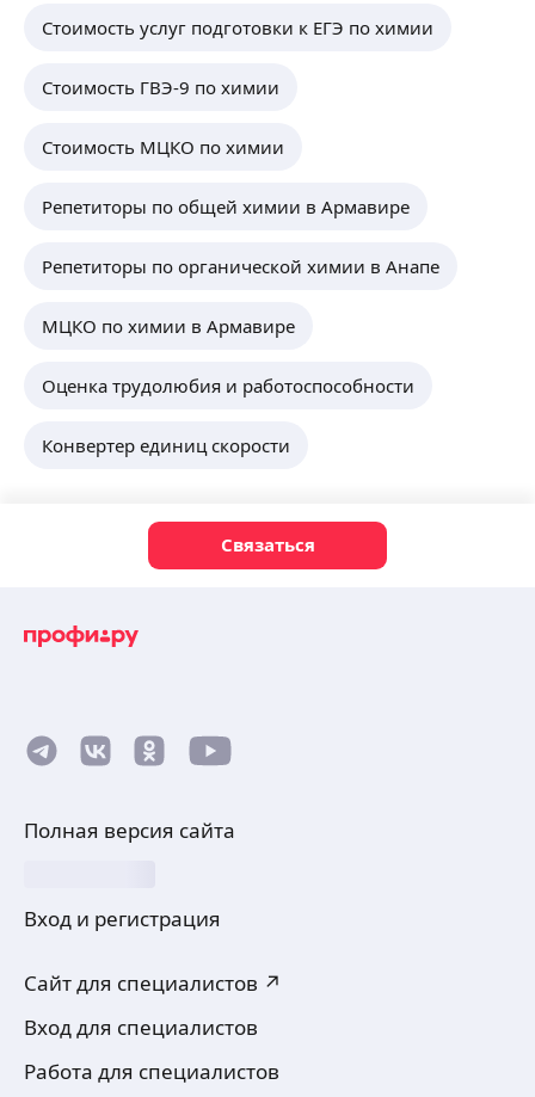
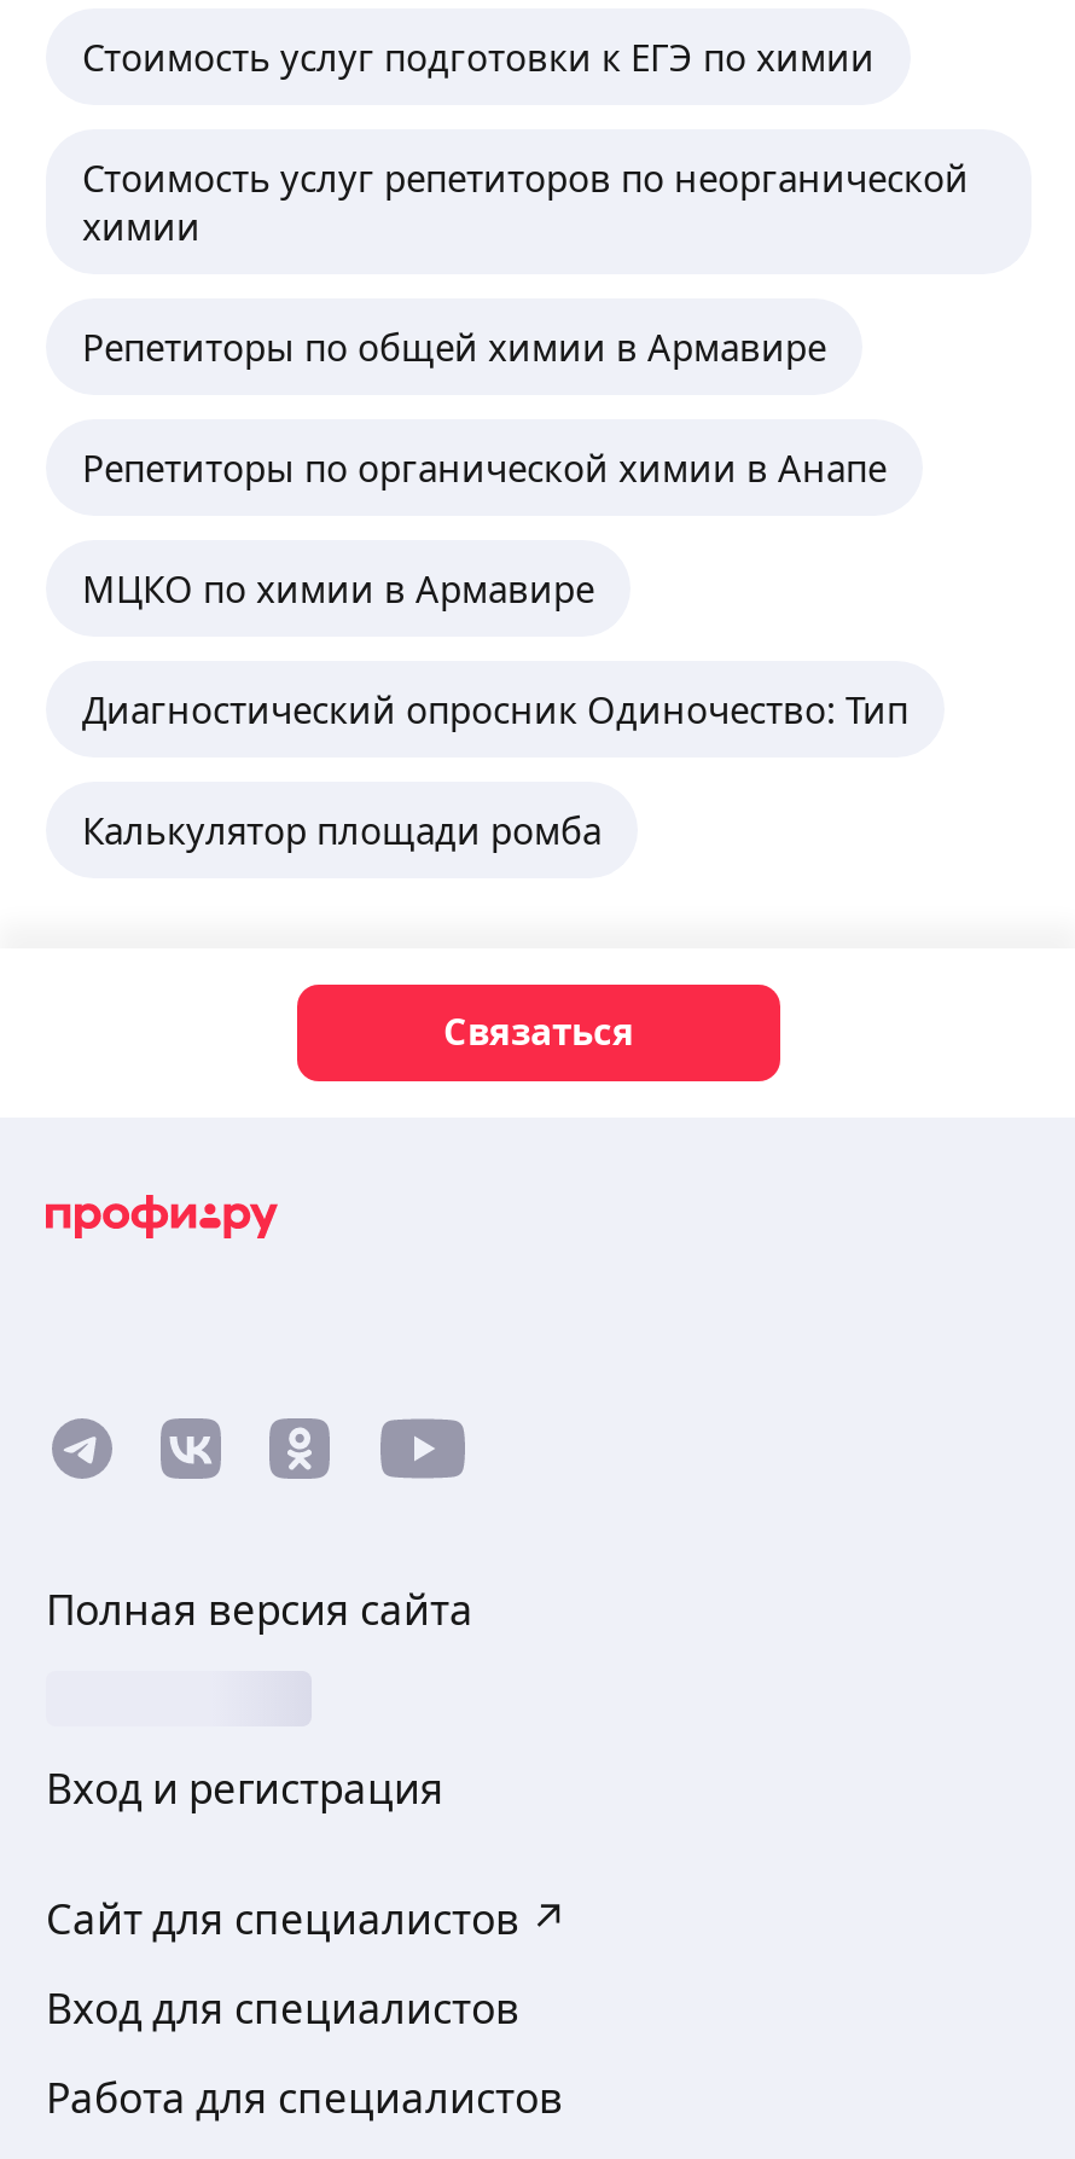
- Стоимость ГВЭ-9 по химии
- Стоимость МЦКО по химии
+ Стоимость услуг репетиторов по неорганической
+ химии

- Оценка трудолюбия и работоспособности
+ Диагностический опросник Одиночество: Тип

- Конвертер единиц скорости
+ Калькулятор площади ромба
